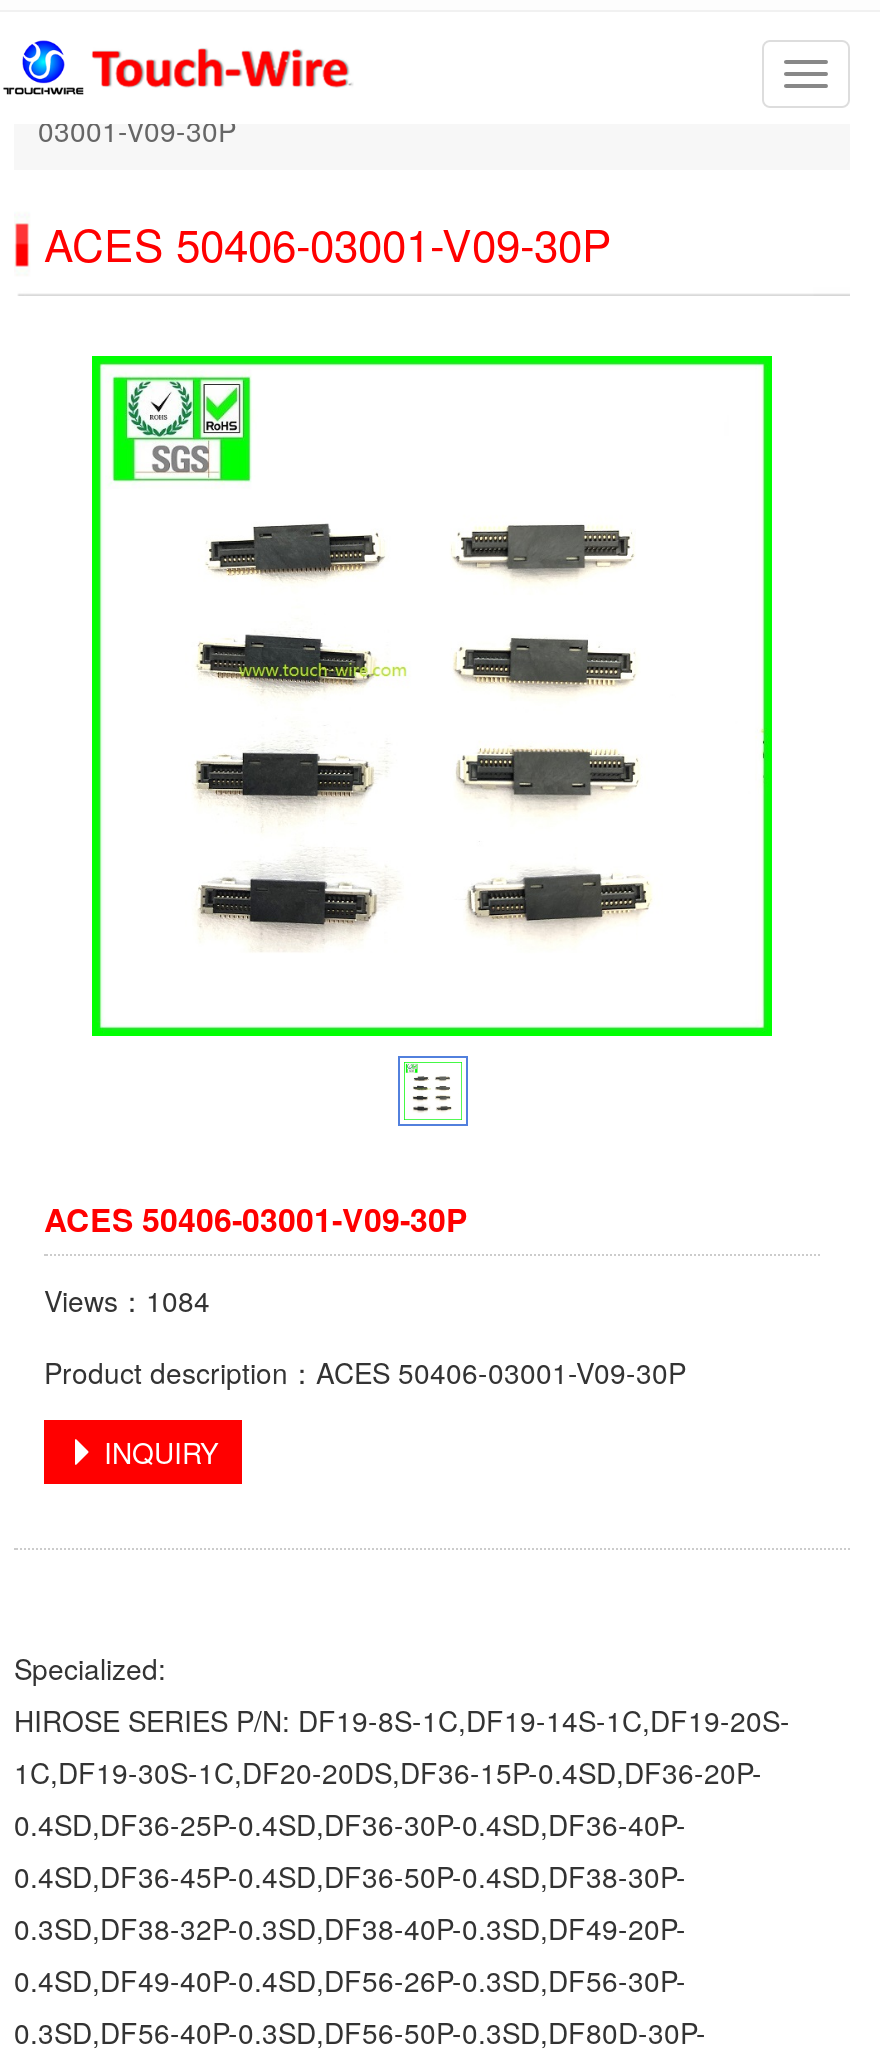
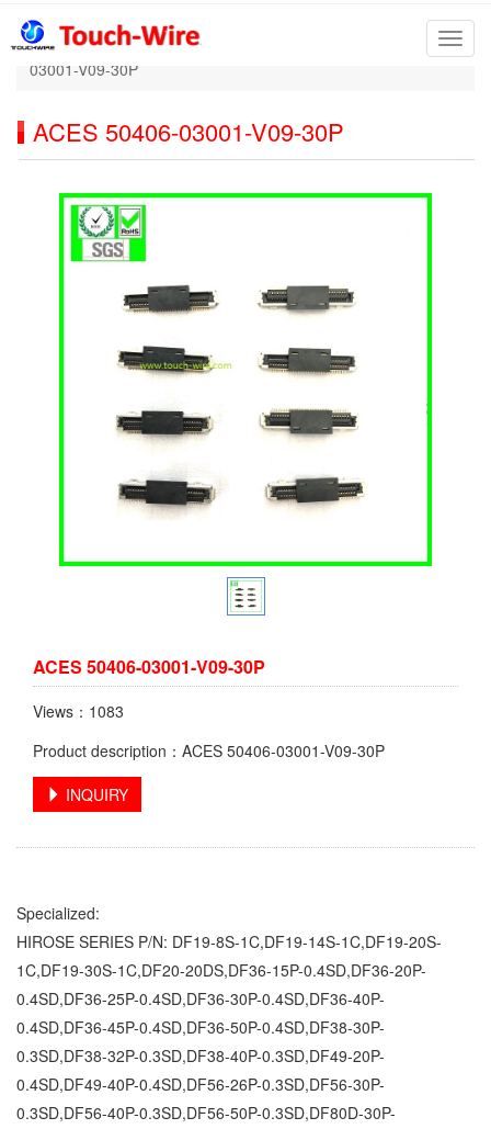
- Views：1084
+ Views：1083
